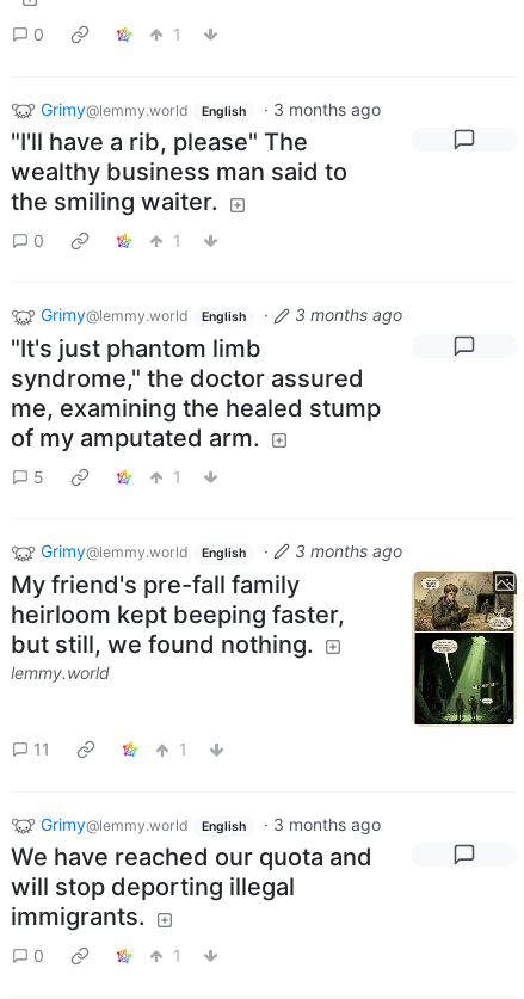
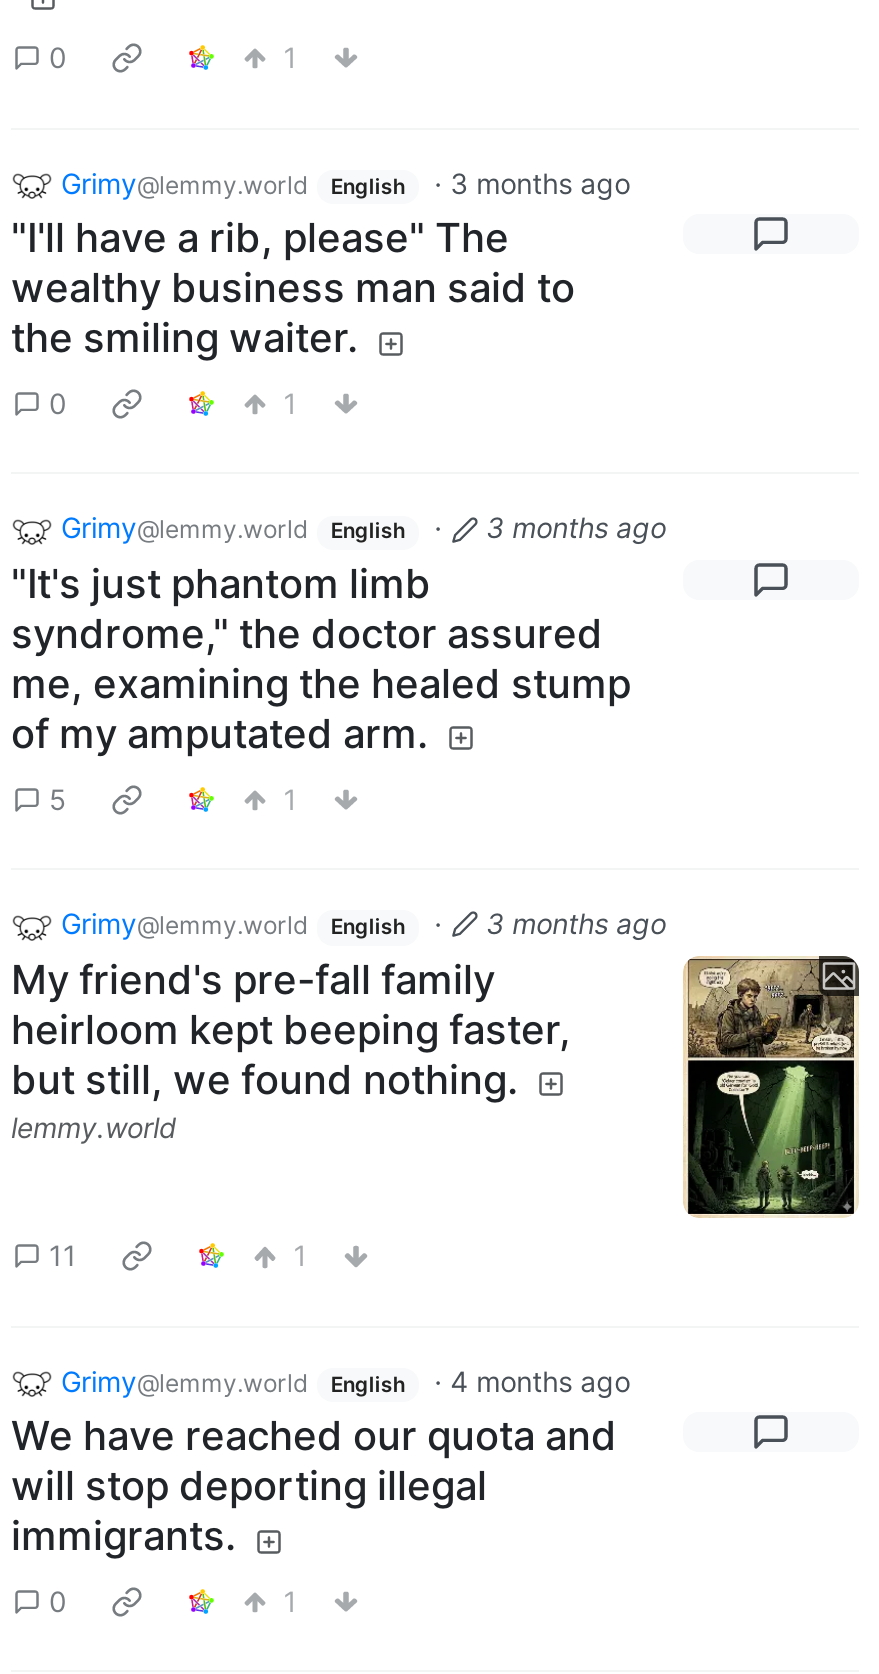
- Grimy@lemmy.world English · 3 months ago
+ Grimy@lemmy.world English · 4 months ago
